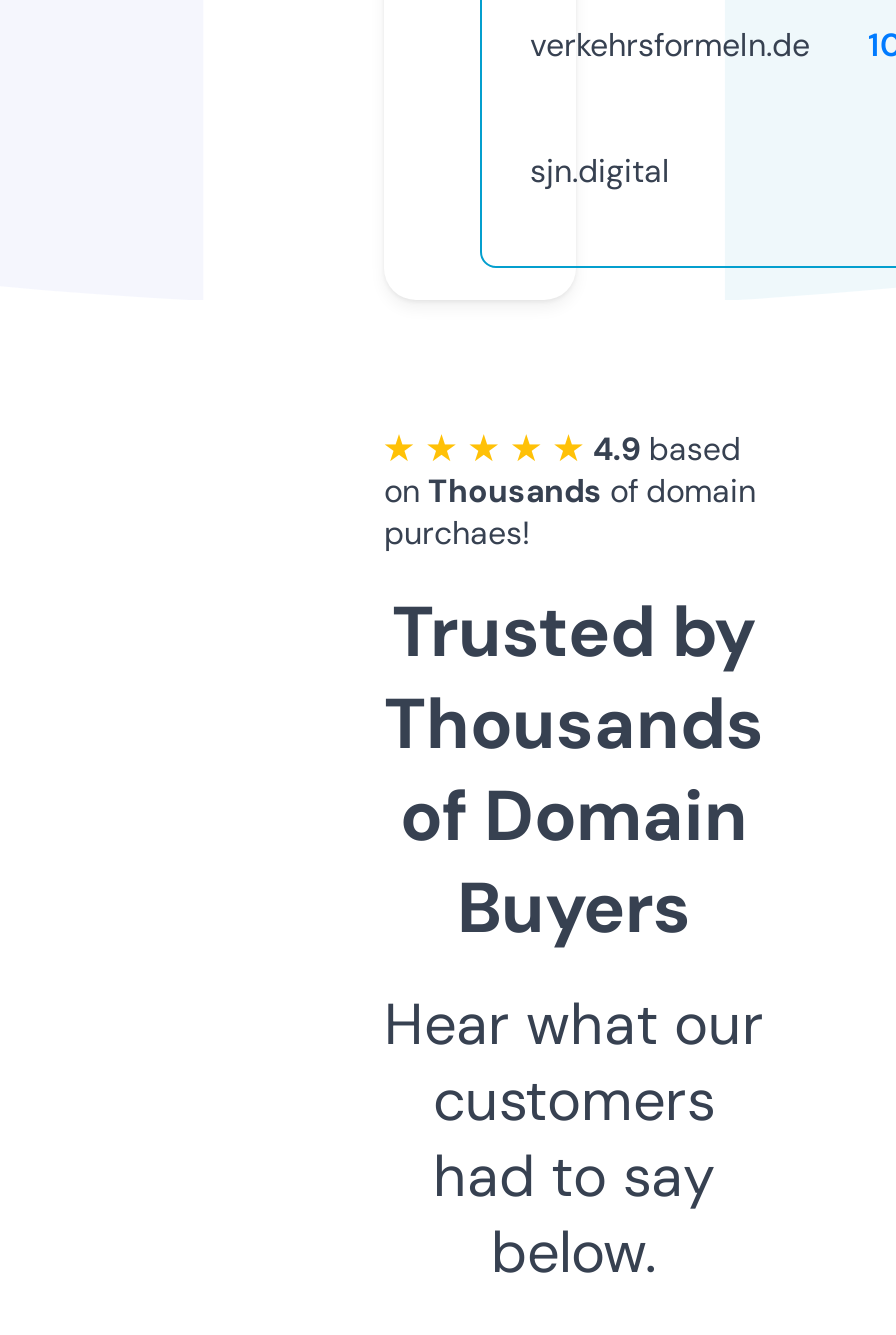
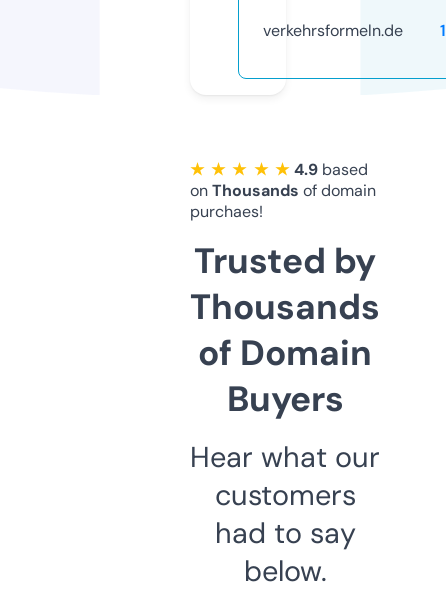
- sjn.digital
